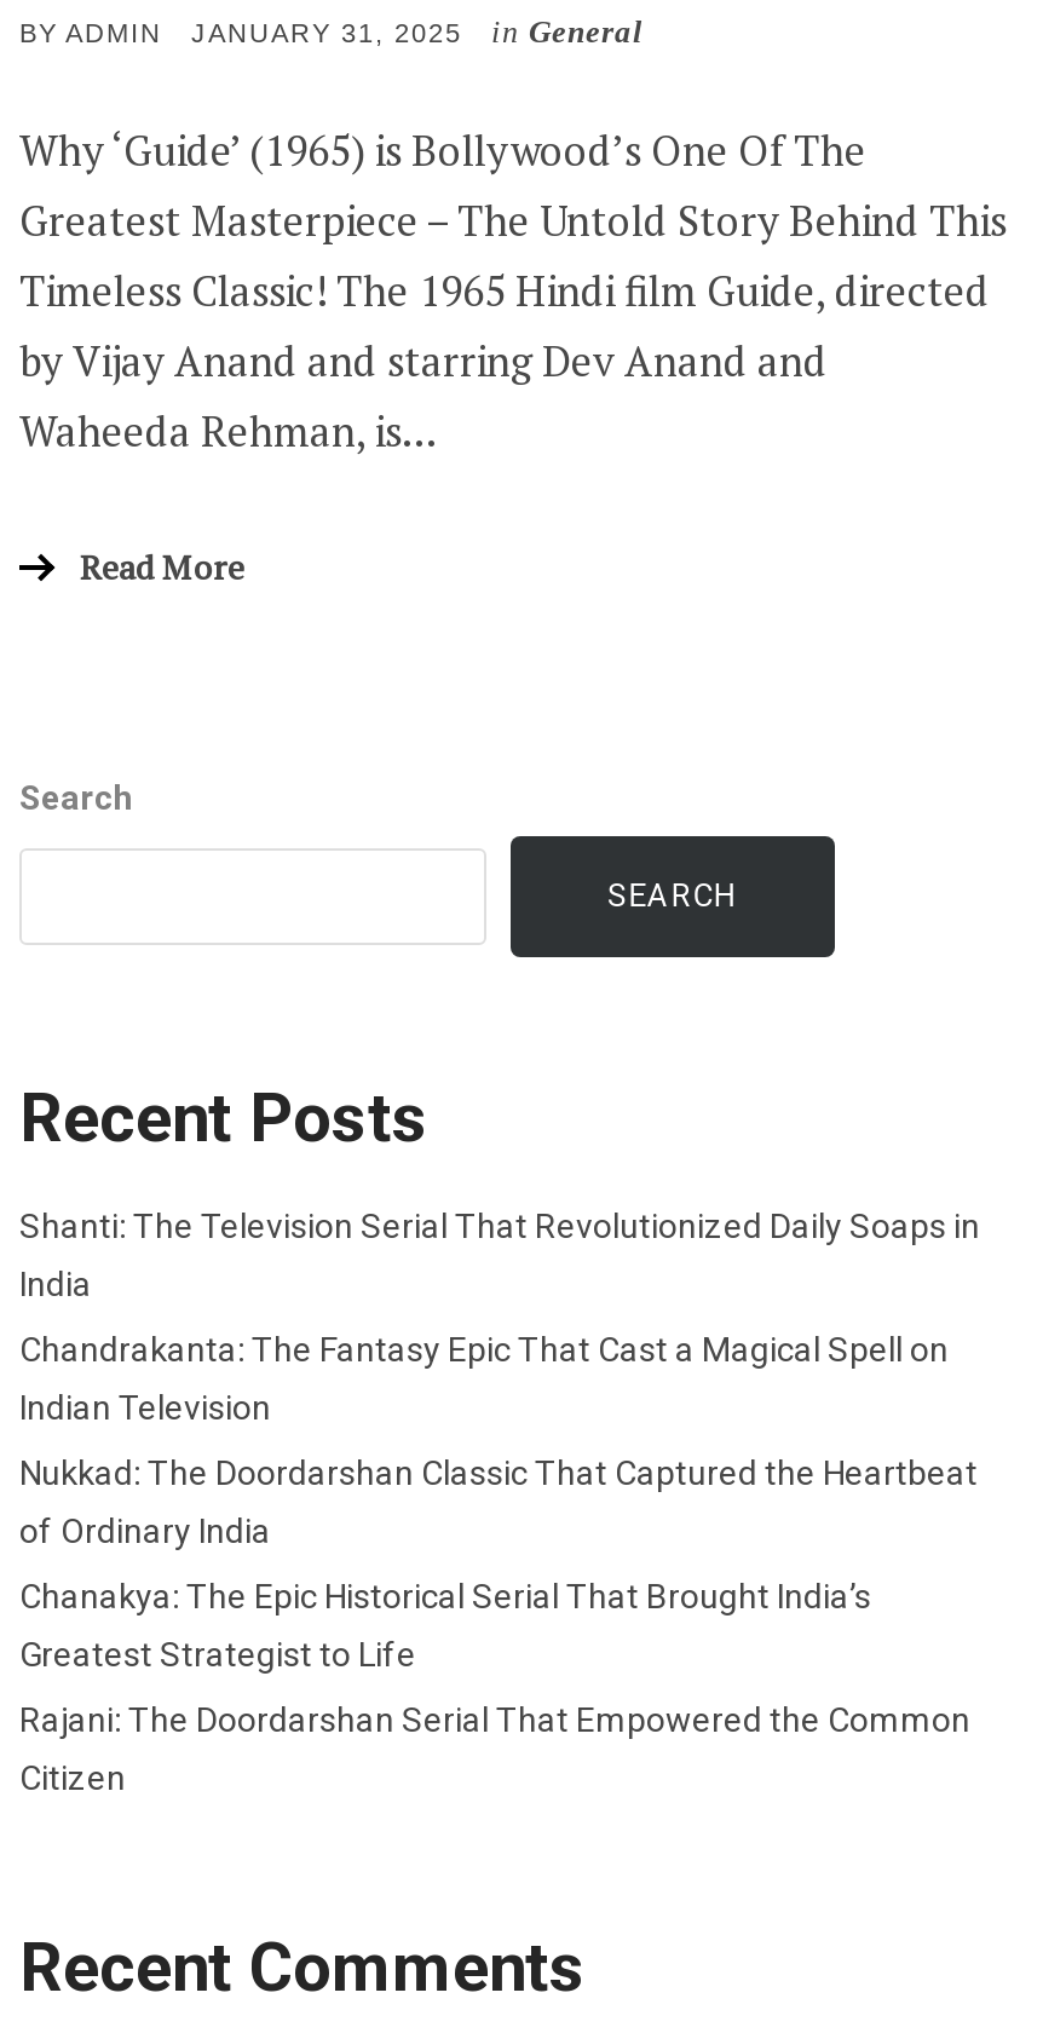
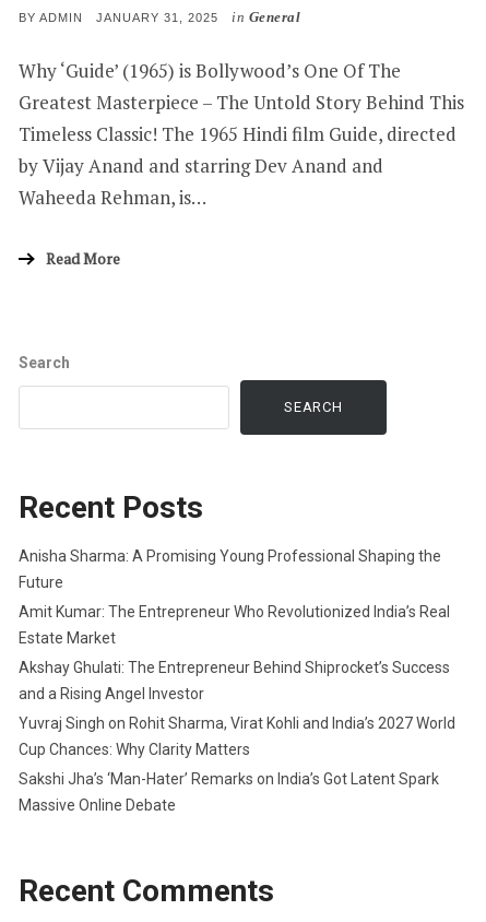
- Shanti: The Television Serial That Revolutionized Daily Soaps in
+ Anisha Sharma: A Promising Young Professional Shaping the

- India
+ Future

- Chandrakanta: The Fantasy Epic That Cast a Magical Spell on
+ Amit Kumar: The Entrepreneur Who Revolutionized India’s Real

- Indian Television
+ Estate Market

- Nukkad: The Doordarshan Classic That Captured the Heartbeat
+ Akshay Ghulati: The Entrepreneur Behind Shiprocket’s Success

- of Ordinary India
+ and a Rising Angel Investor

- Chanakya: The Epic Historical Serial That Brought India’s
+ Yuvraj Singh on Rohit Sharma, Virat Kohli and India’s 2027 World

- Greatest Strategist to Life
+ Cup Chances: Why Clarity Matters

- Rajani: The Doordarshan Serial That Empowered the Common
+ Sakshi Jha’s ‘Man-Hater’ Remarks on India’s Got Latent Spark

- Citizen
+ Massive Online Debate
